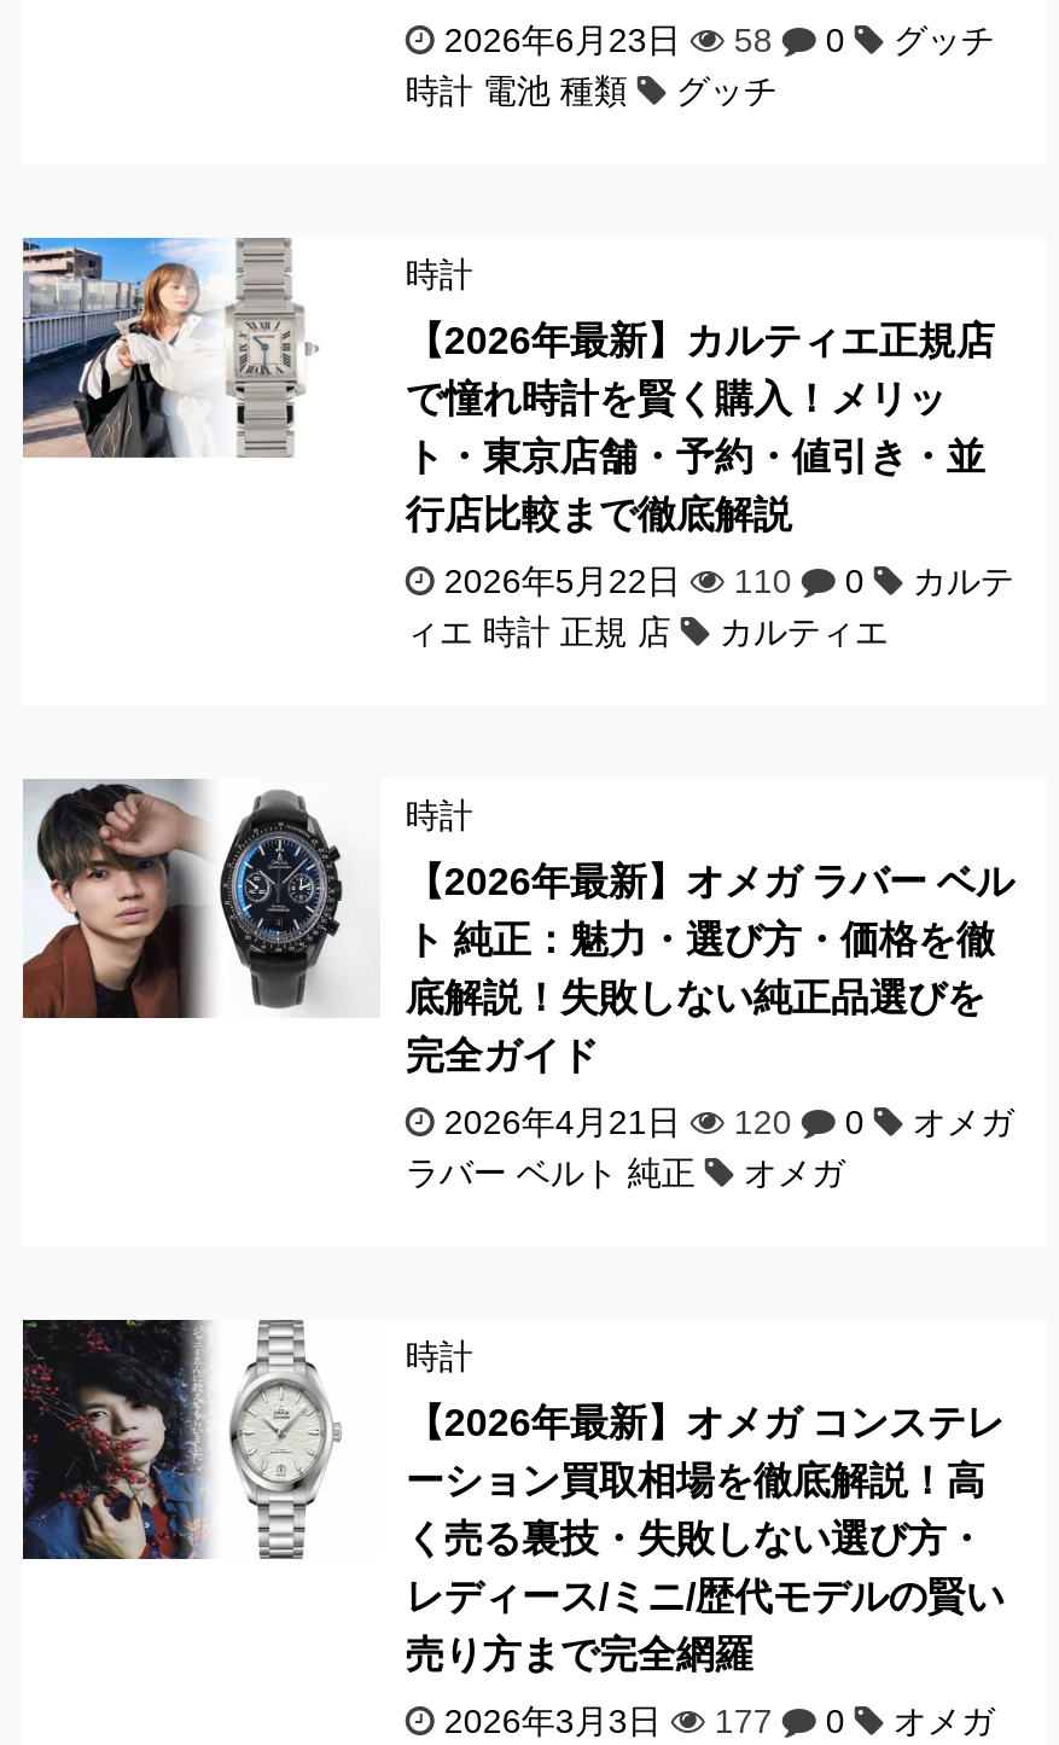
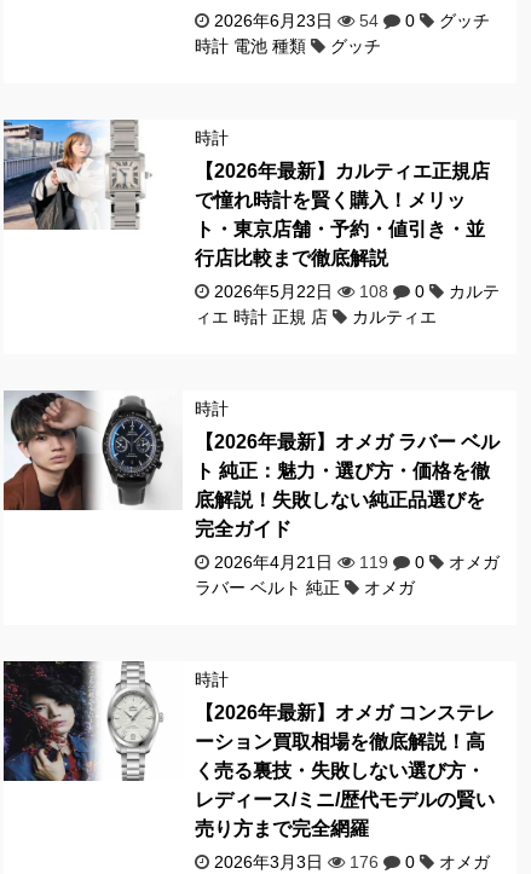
- 2026年6月23日 58 0 グッチ
+ 2026年6月23日 54 0 グッチ

- 2026年5月22日 110 0 カルテ
+ 2026年5月22日 108 0 カルテ

- 2026年4月21日 120 0 オメガ
+ 2026年4月21日 119 0 オメガ

- 2026年3月3日 177 0 オメガ
+ 2026年3月3日 176 0 オメガ
